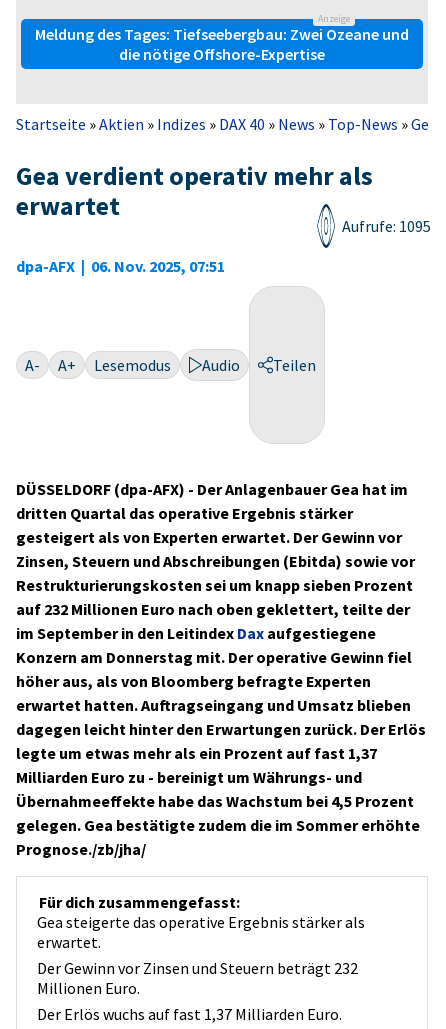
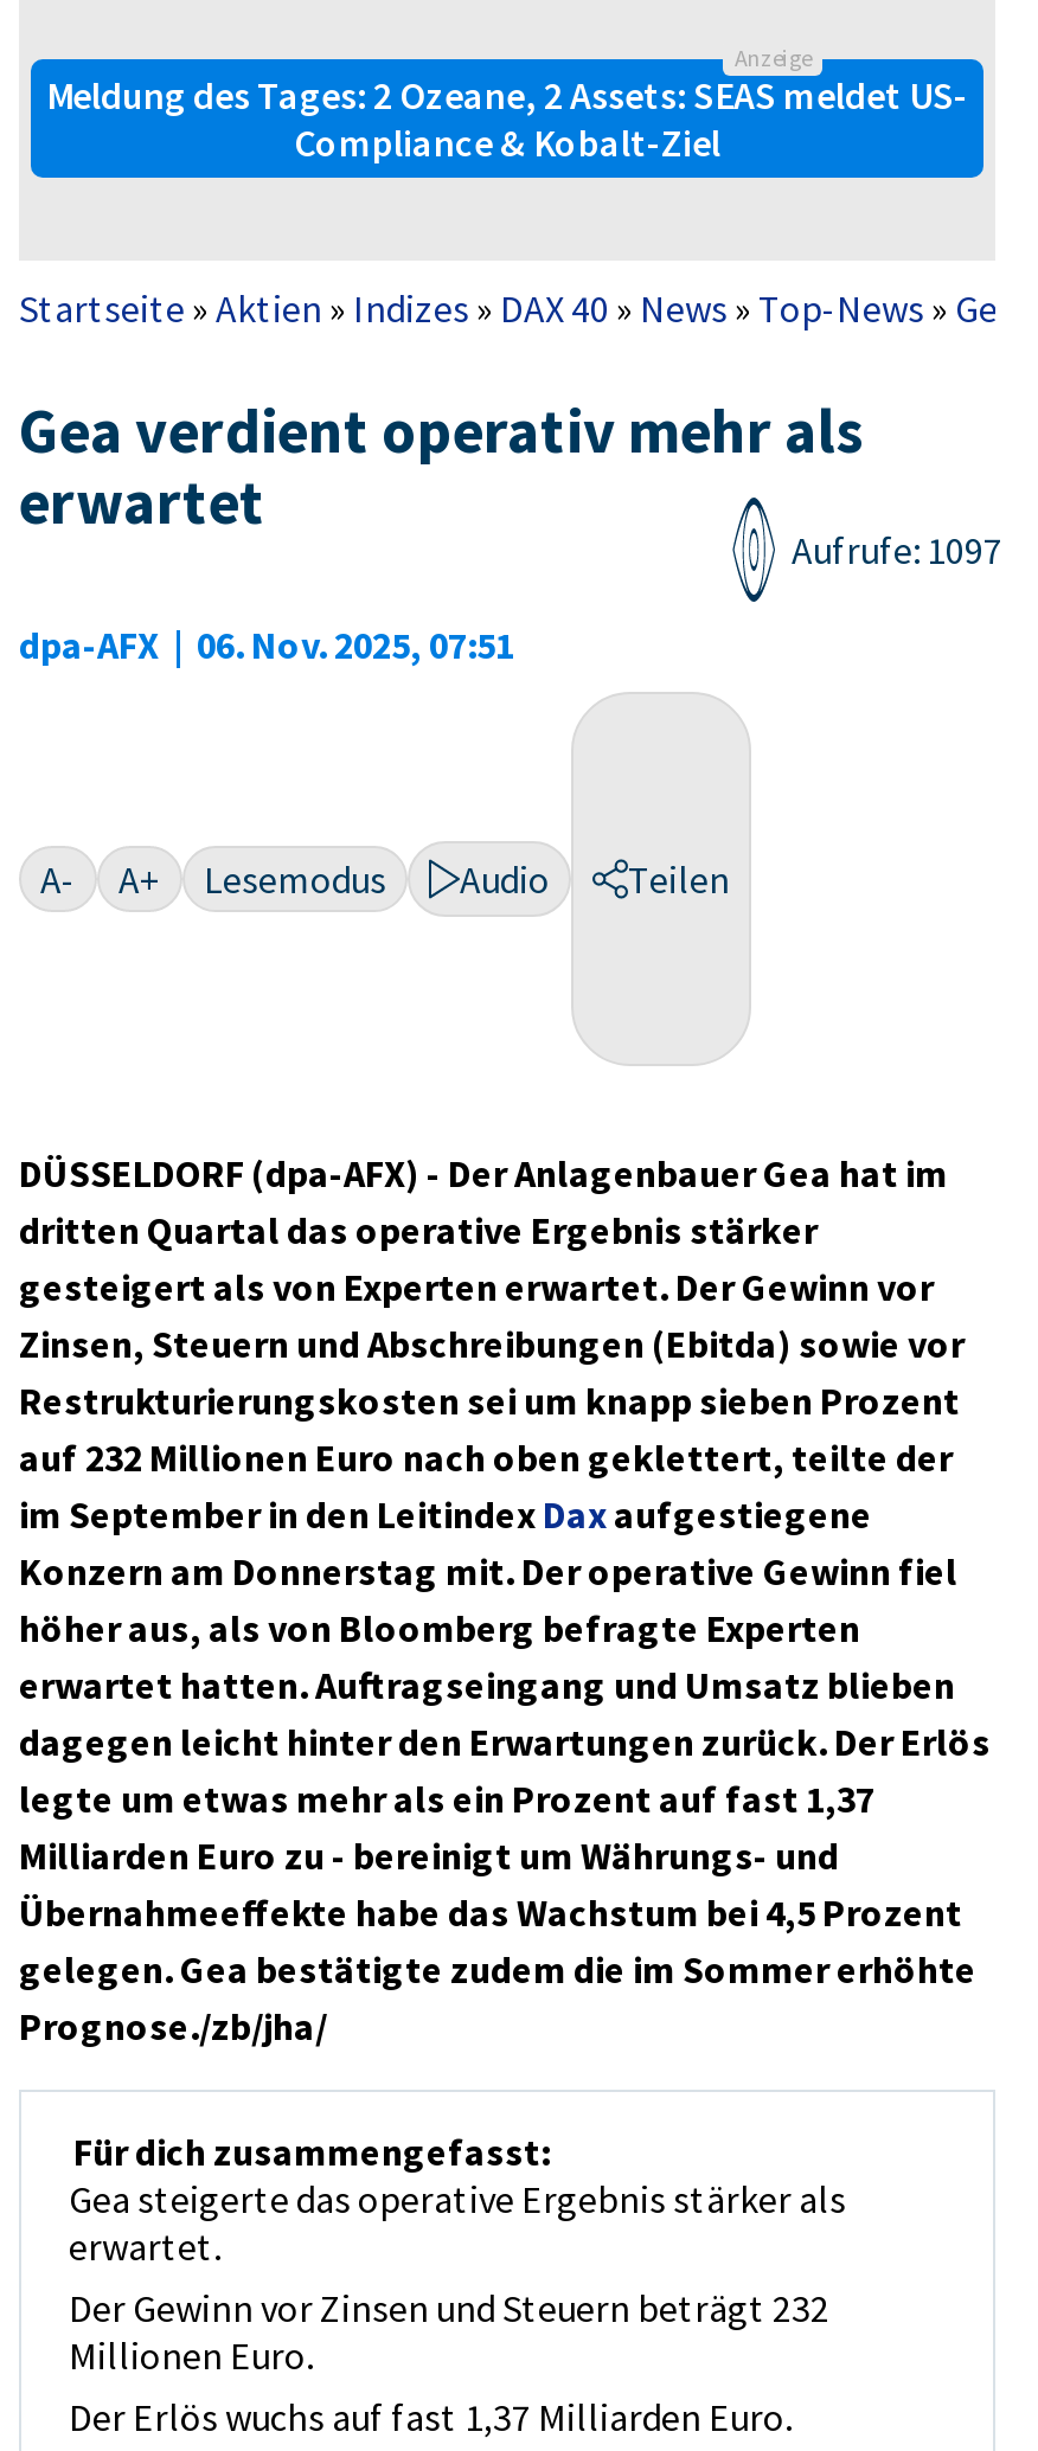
- Meldung des Tages: Tiefseebergbau: Zwei Ozeane und
- die nötige Offshore-Expertise
+ Meldung des Tages: 2 Ozeane, 2 Assets: SEAS meldet US-
+ Compliance & Kobalt-Ziel

- Aufrufe: 1095
+ Aufrufe: 1097
